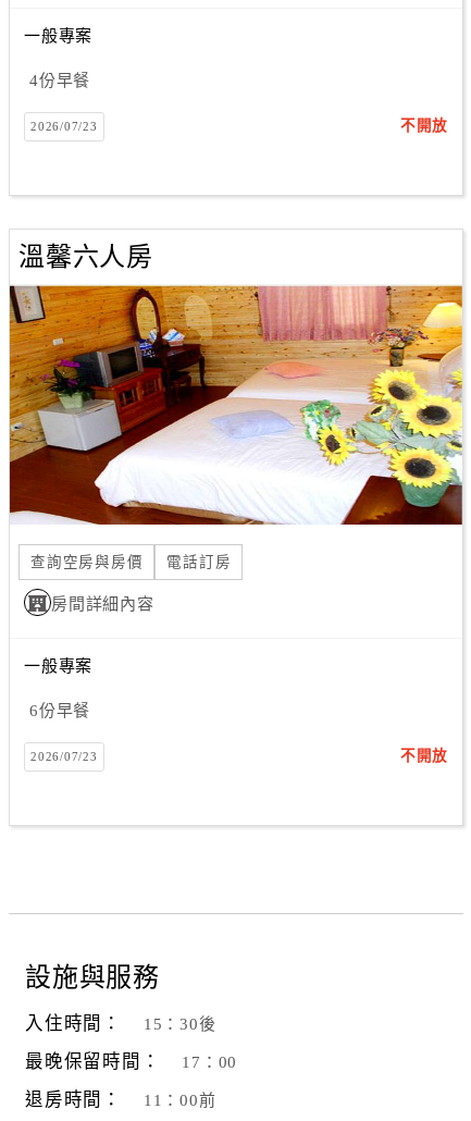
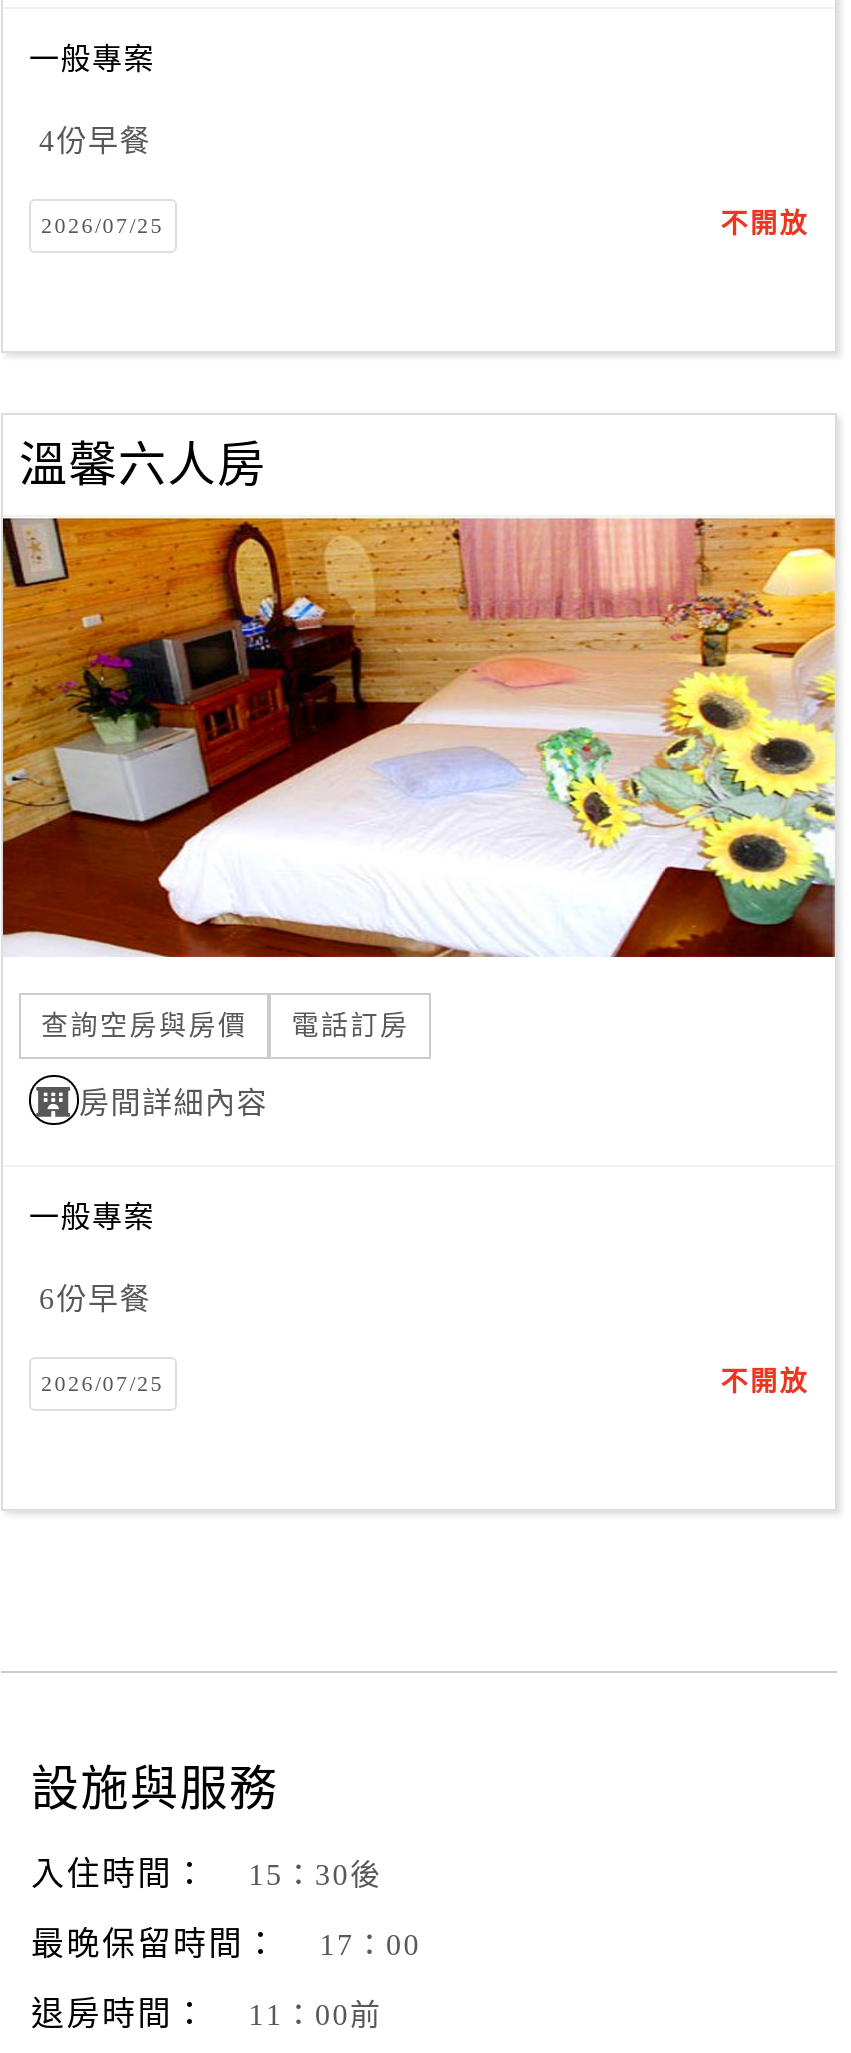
- 2026/07/23
+ 2026/07/25

- 2026/07/23
+ 2026/07/25
